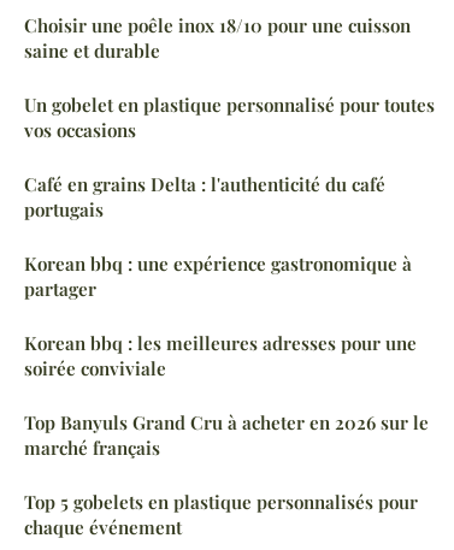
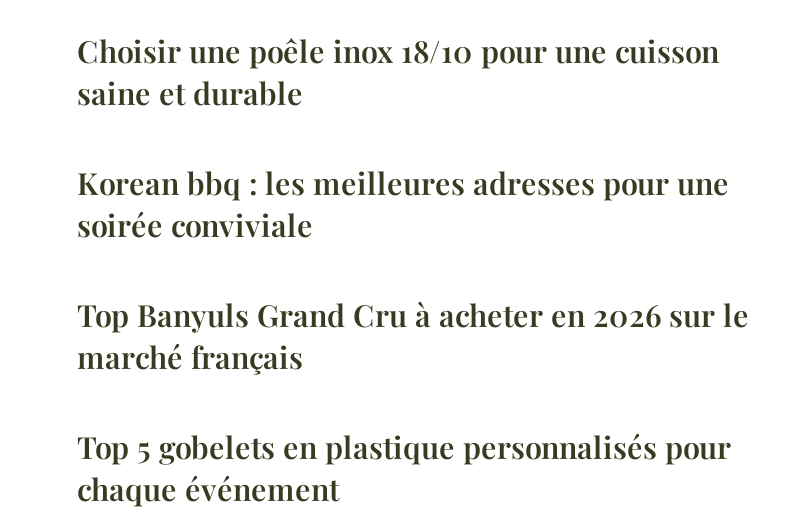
- Un gobelet en plastique personnalisé pour toutes
- vos occasions
- Café en grains Delta : l'authenticité du café
- portugais
- Korean bbq : une expérience gastronomique à
- partager
